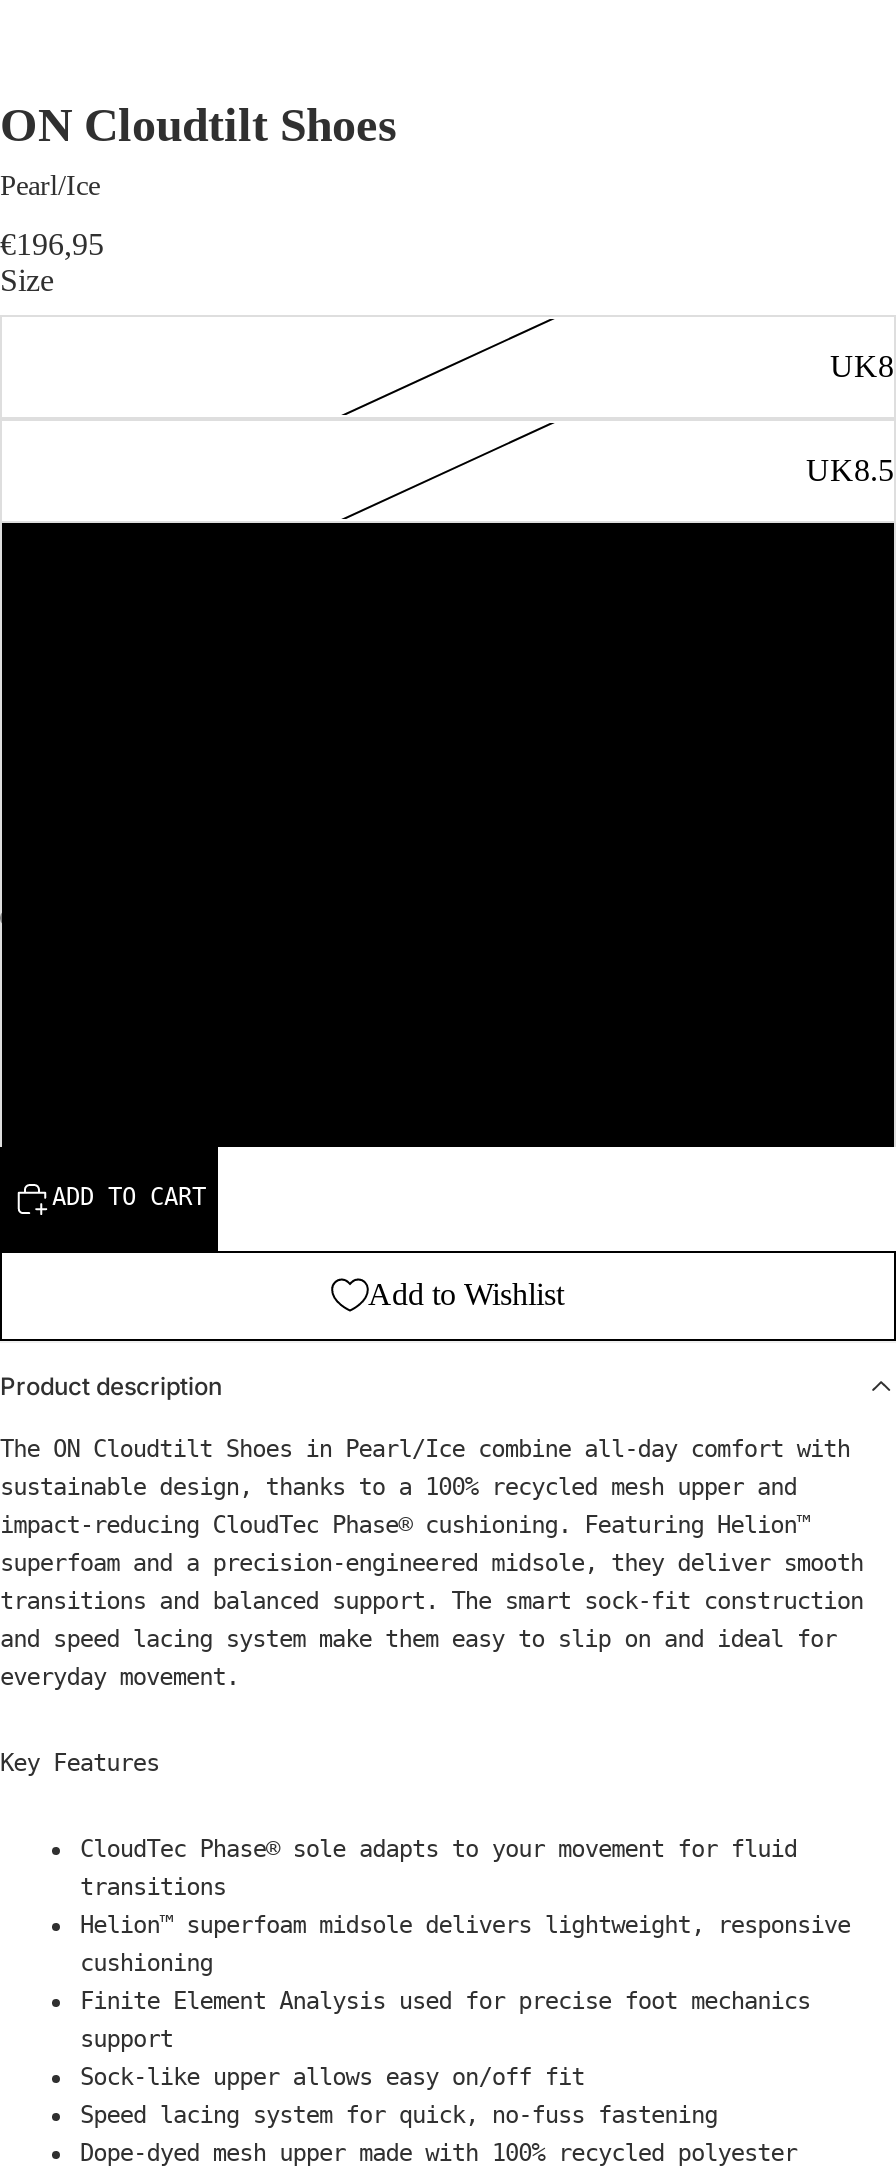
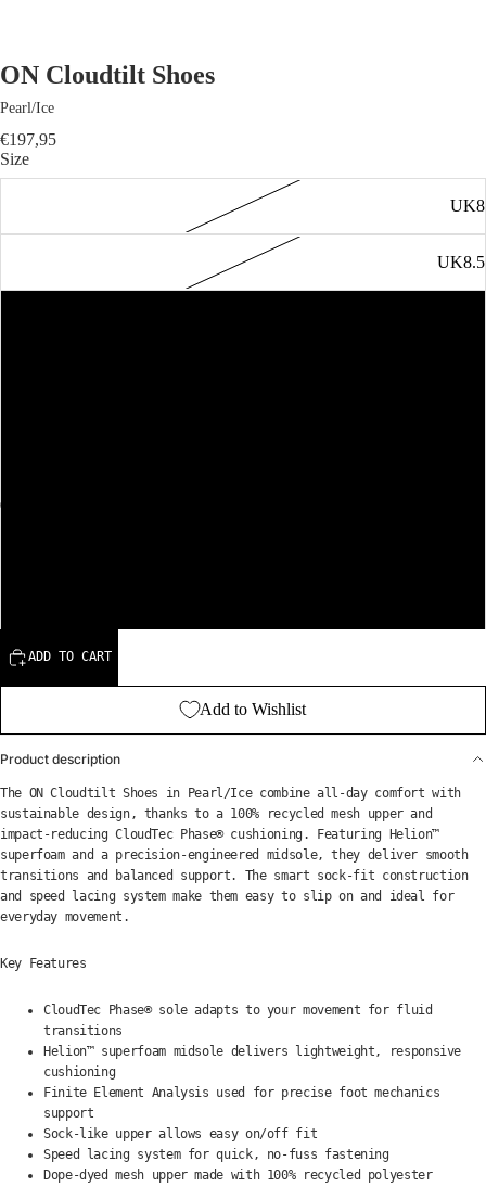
- €196,95
+ €197,95
